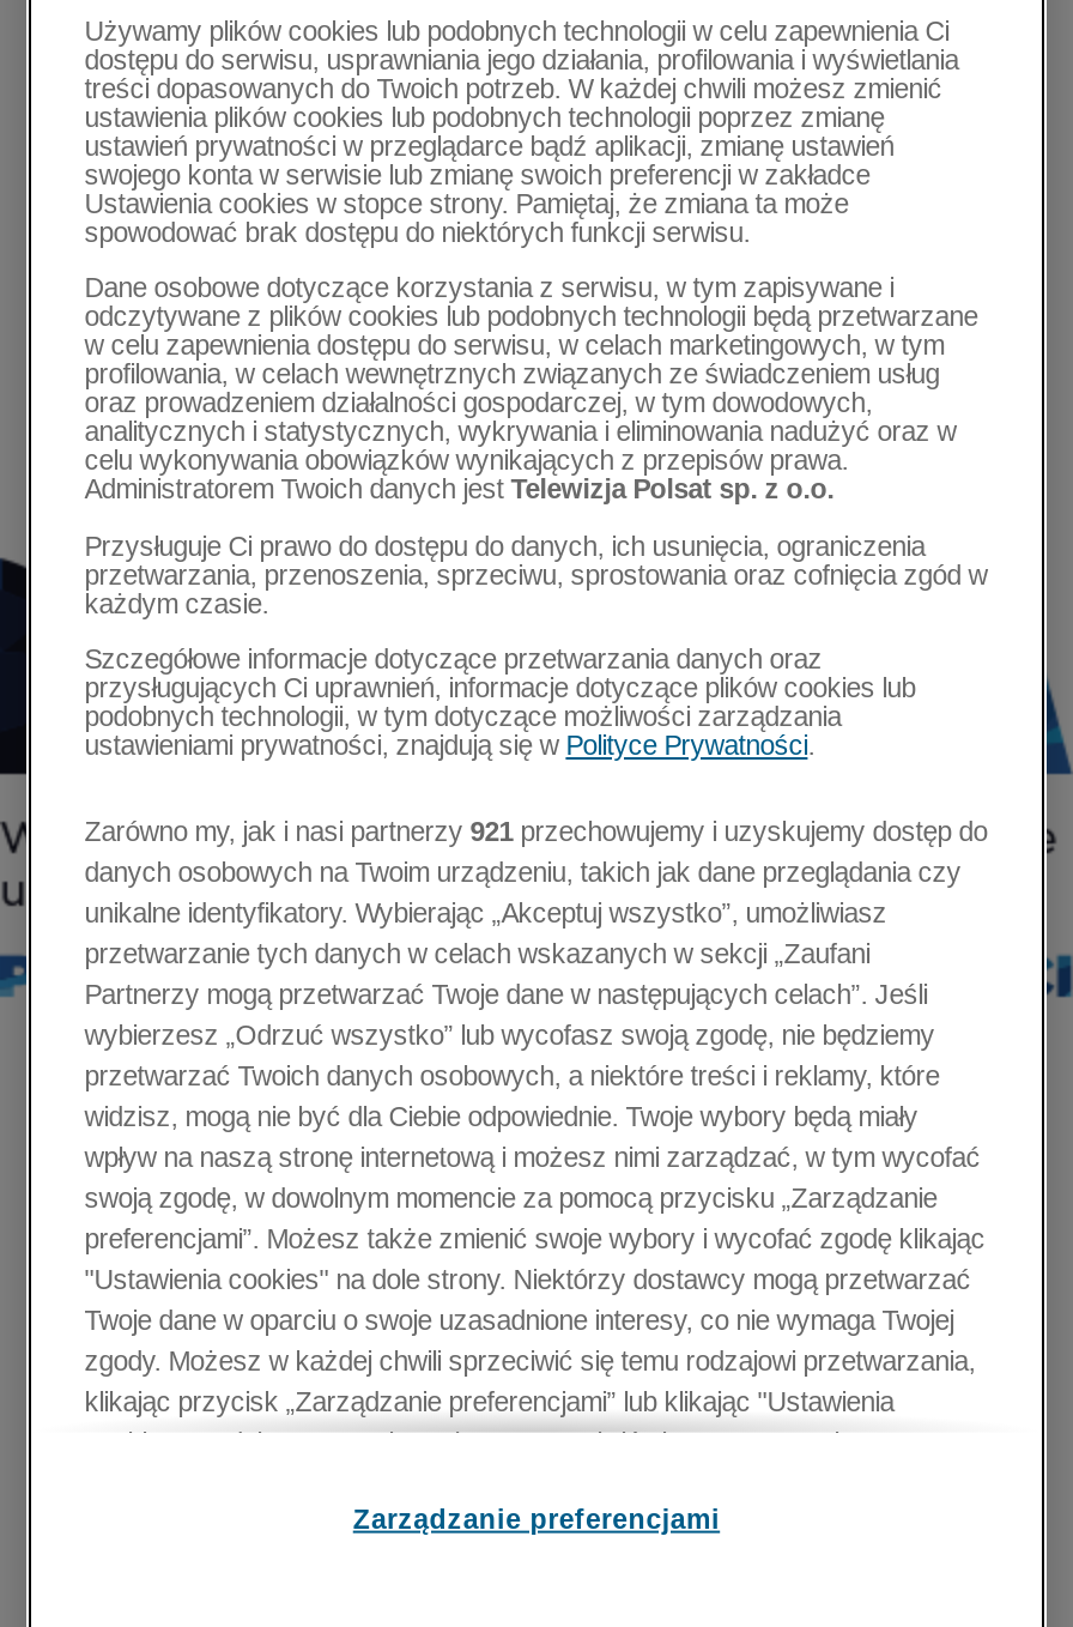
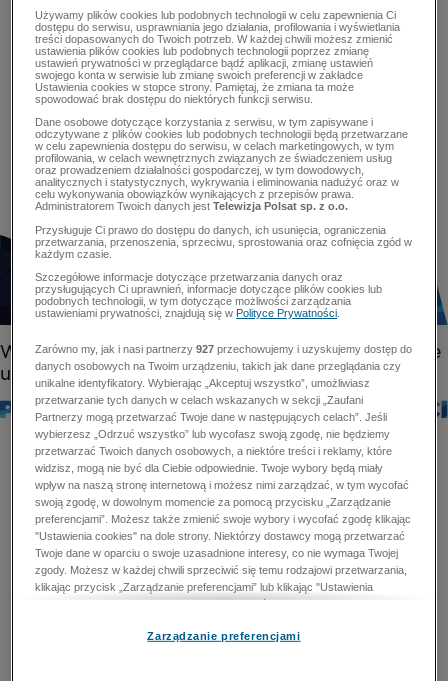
- Zarówno my, jak i nasi partnerzy 921 przechowujemy i uzyskujemy dostęp do
+ Zarówno my, jak i nasi partnerzy 927 przechowujemy i uzyskujemy dostęp do
